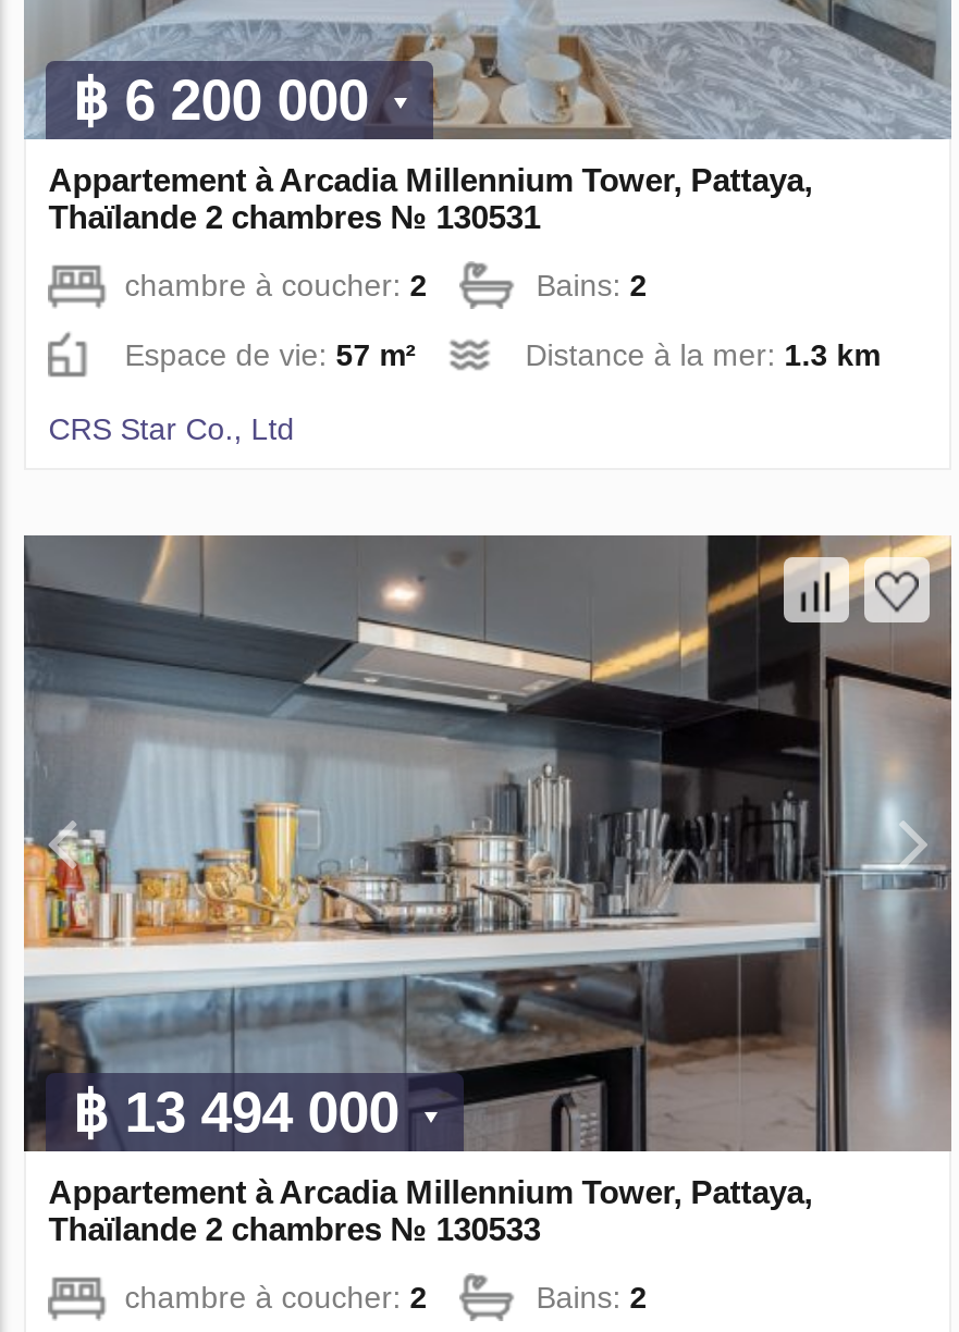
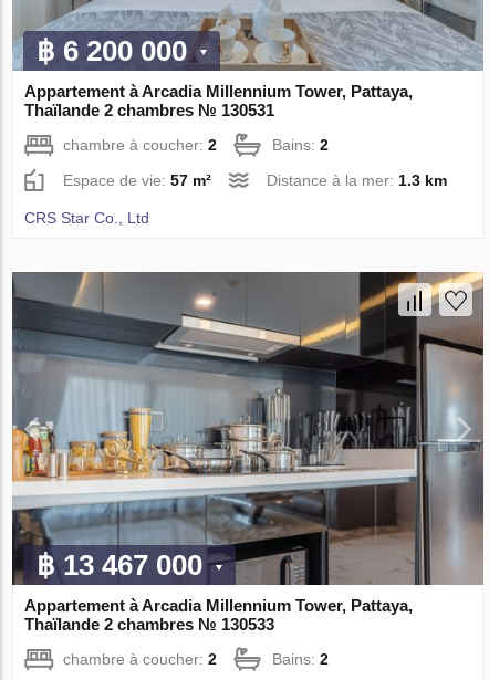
- ฿ 13 494 000
+ ฿ 13 467 000
